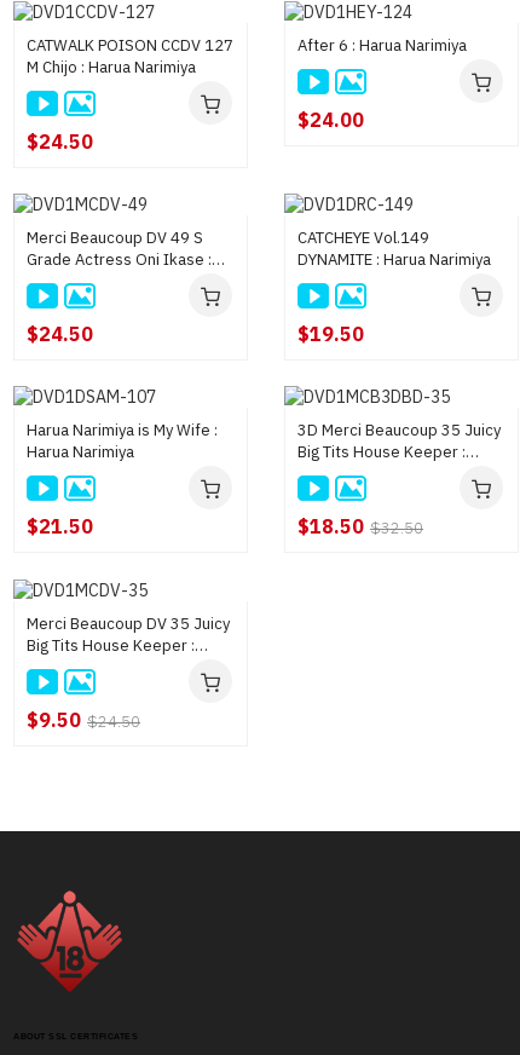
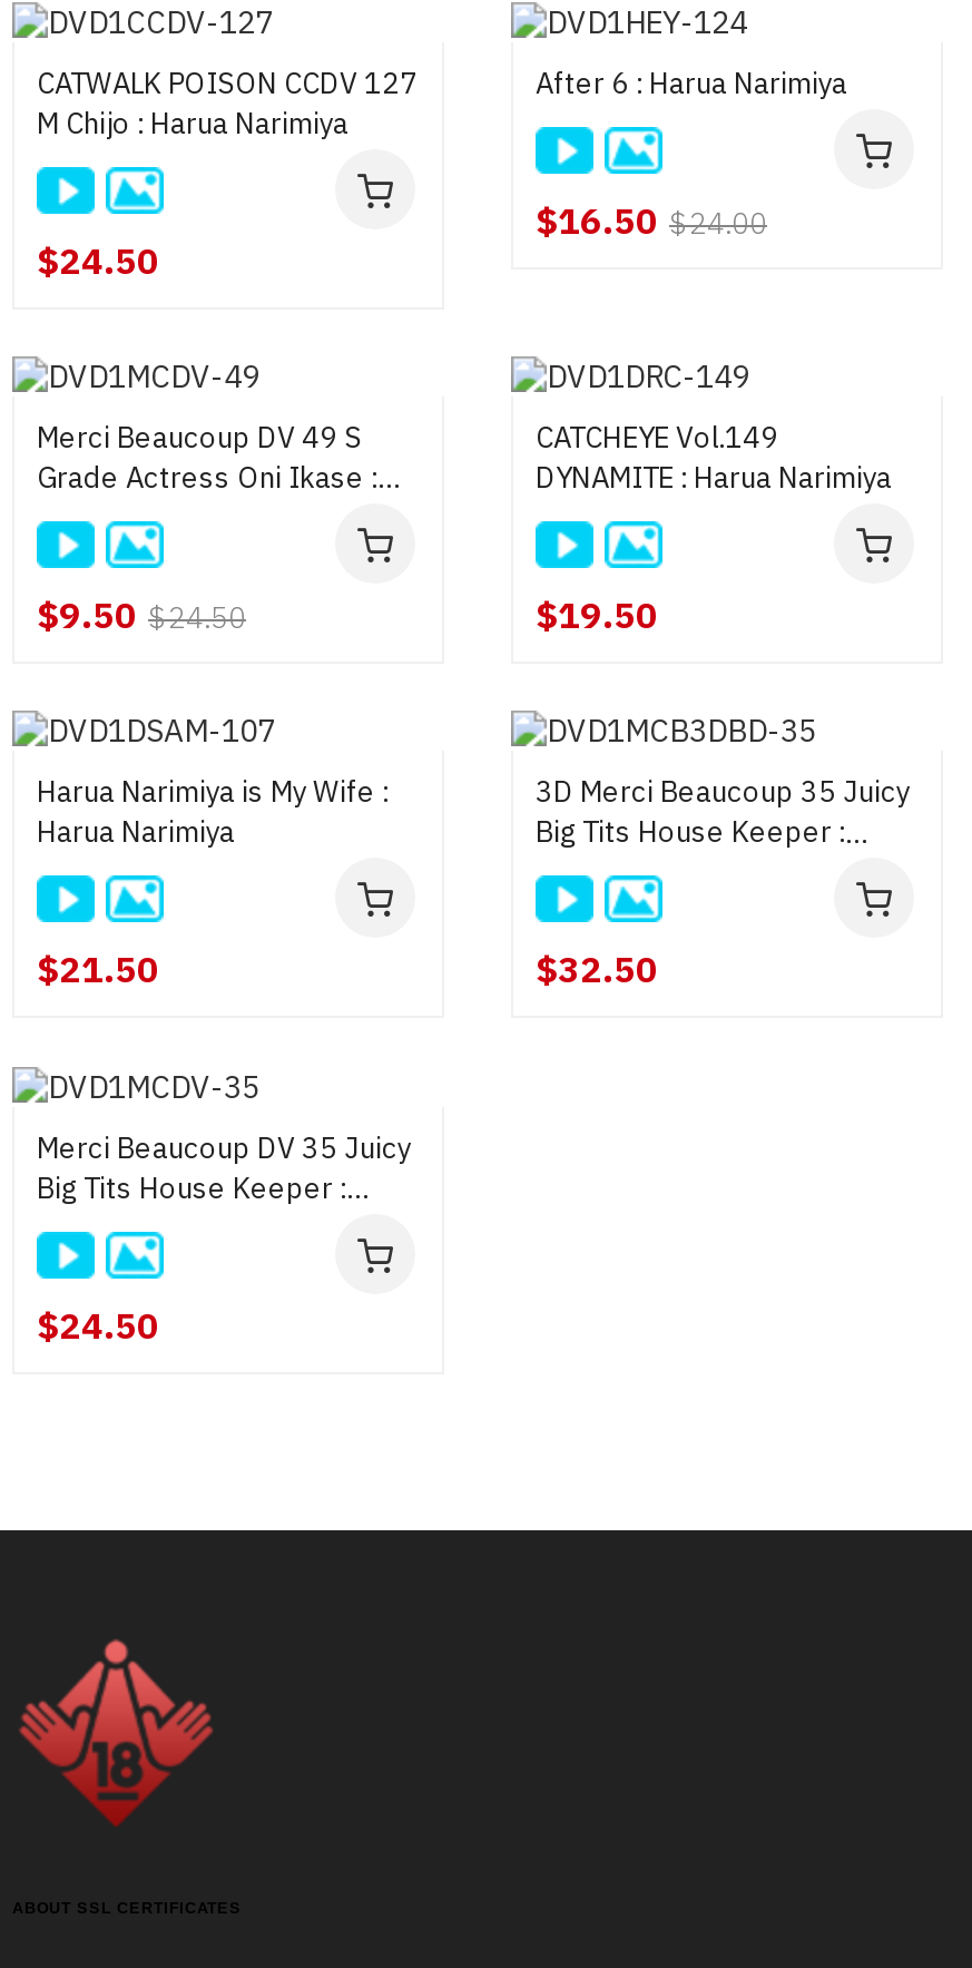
- $24.00
+ $16.50 $24.00

- $24.50
+ $9.50 $24.50

- $18.50 $32.50
+ $32.50

- $9.50 $24.50
+ $24.50
